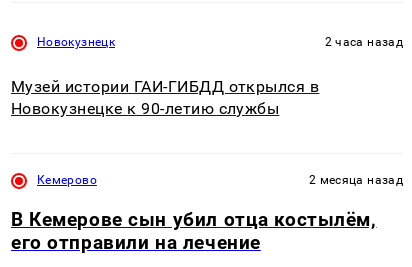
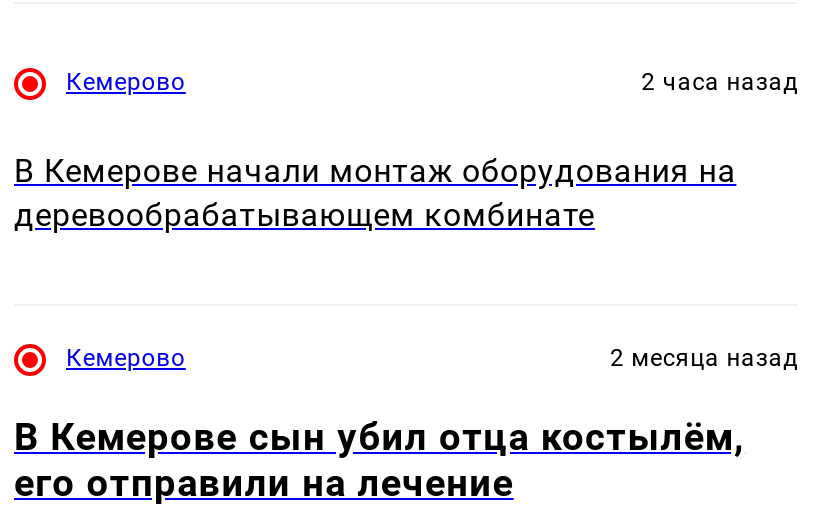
- Новокузнецк
+ Кемерово

- Музей истории ГАИ-ГИБДД открылся в
- Новокузнецке к 90-летию службы
+ В Кемерове начали монтаж оборудования на
+ деревообрабатывающем комбинате
